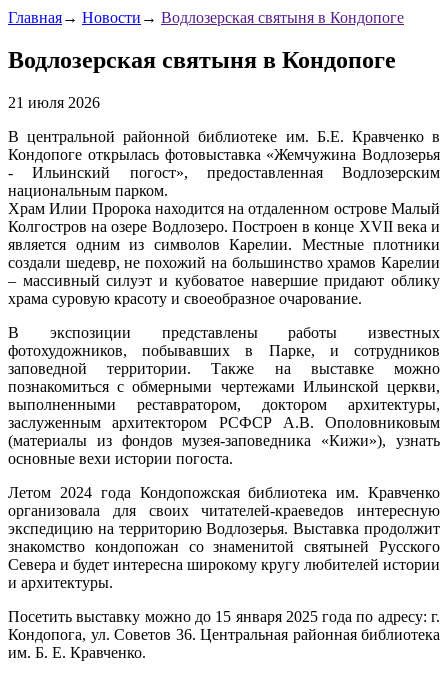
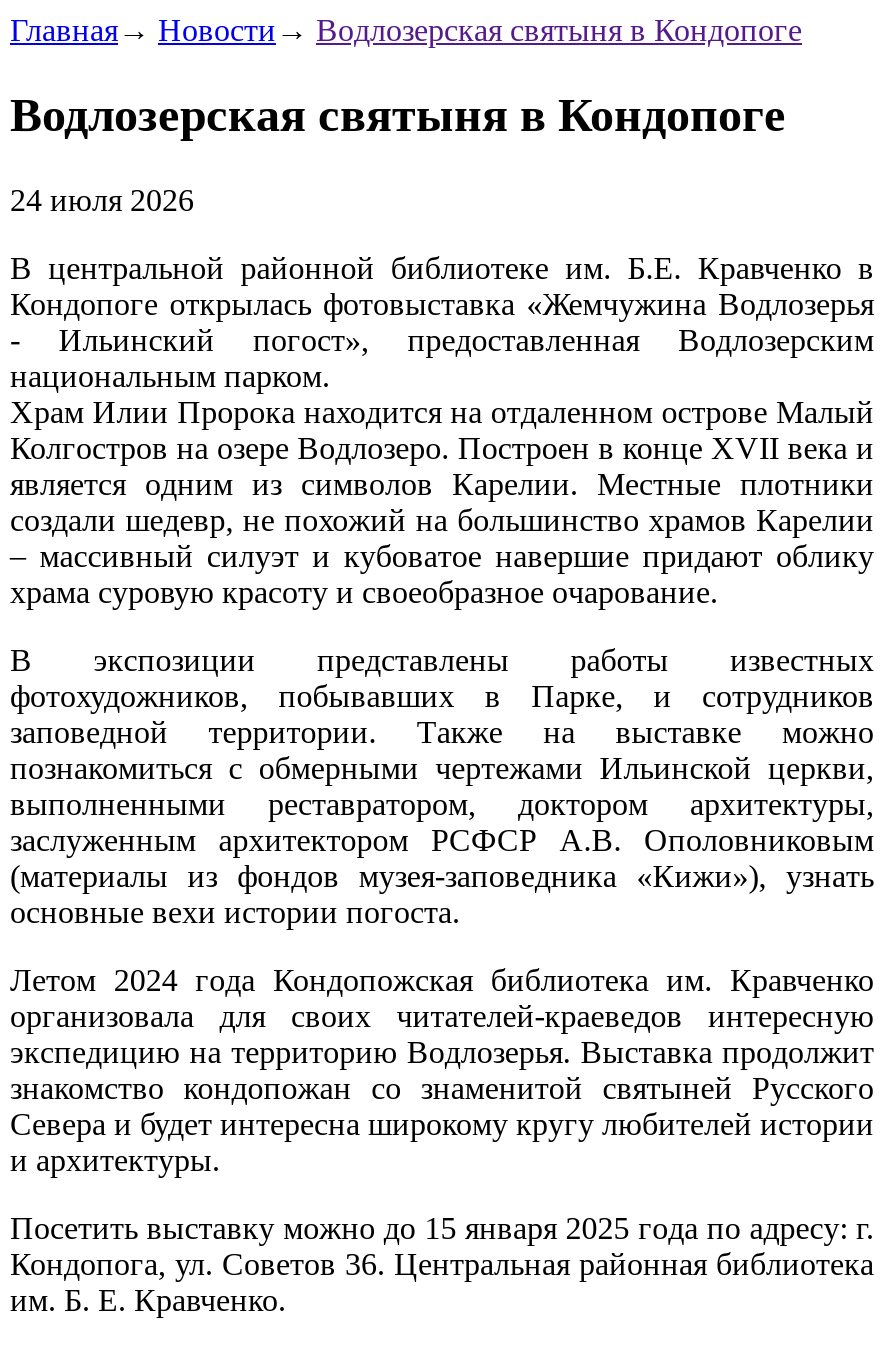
- 21 июля 2026
+ 24 июля 2026
